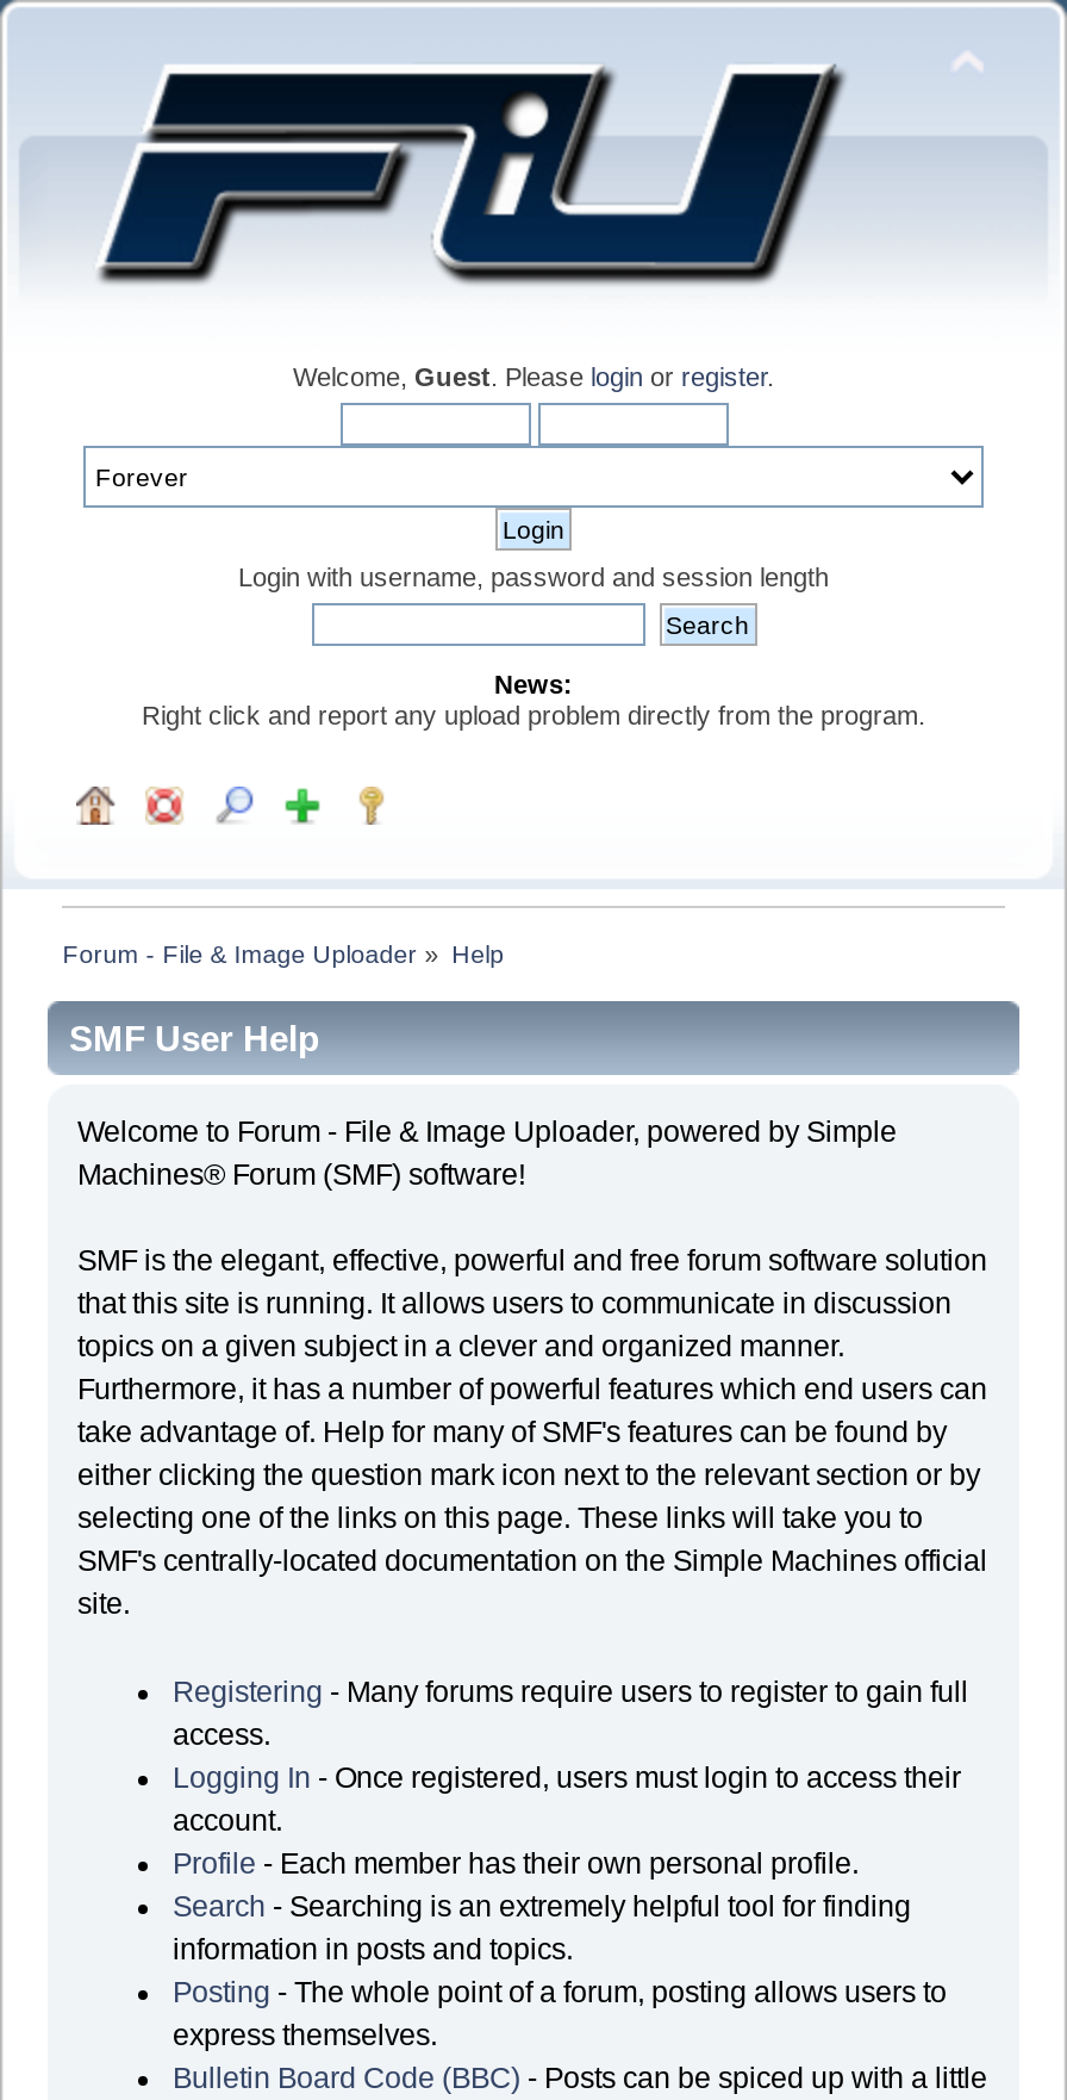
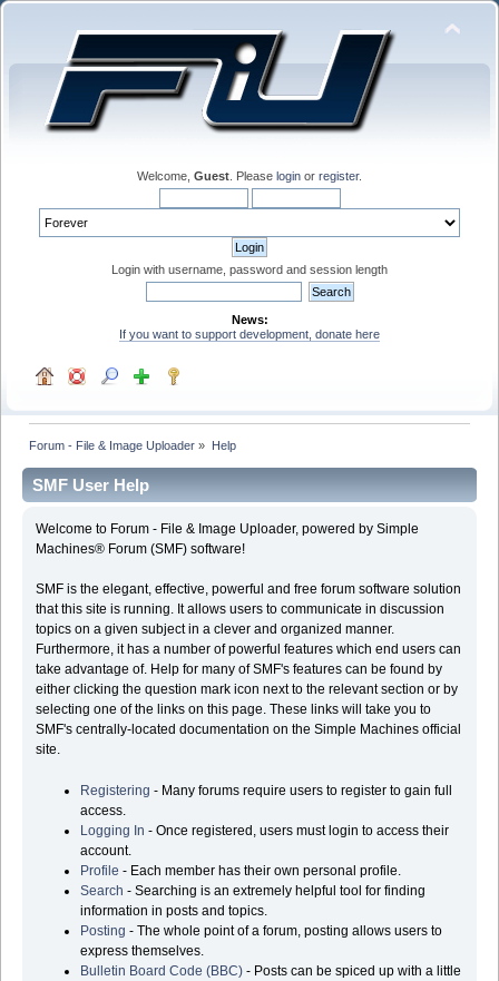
- Right click and report any upload problem directly from the program.
+ If you want to support development, donate here
